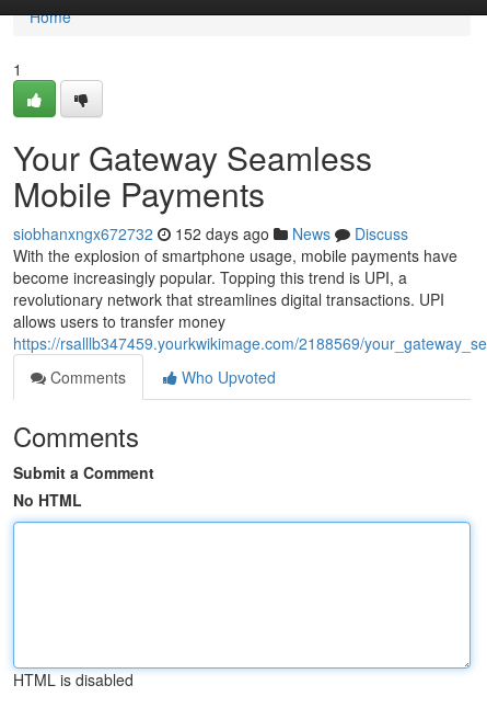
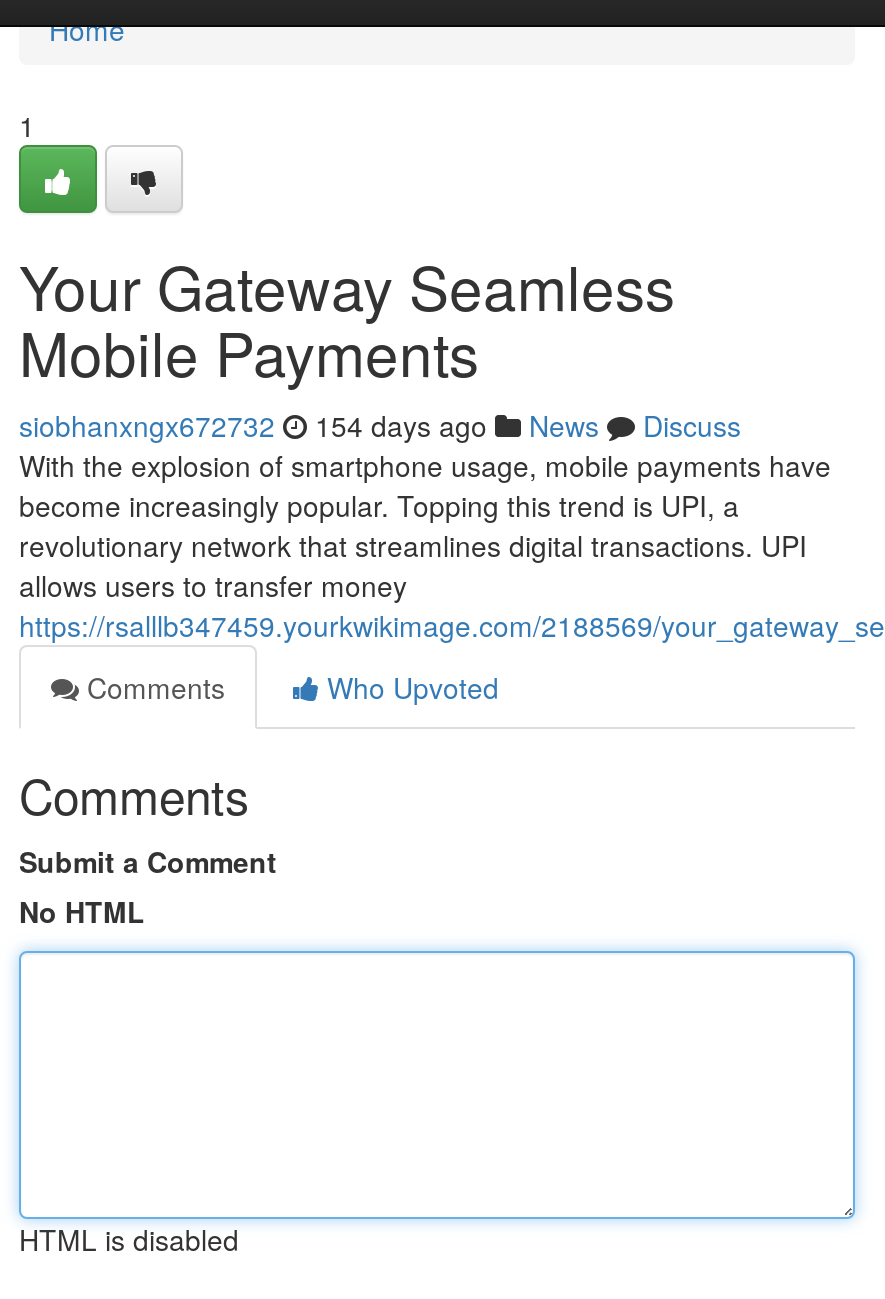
- siobhanxngx672732 152 days ago News Discuss
+ siobhanxngx672732 154 days ago News Discuss
